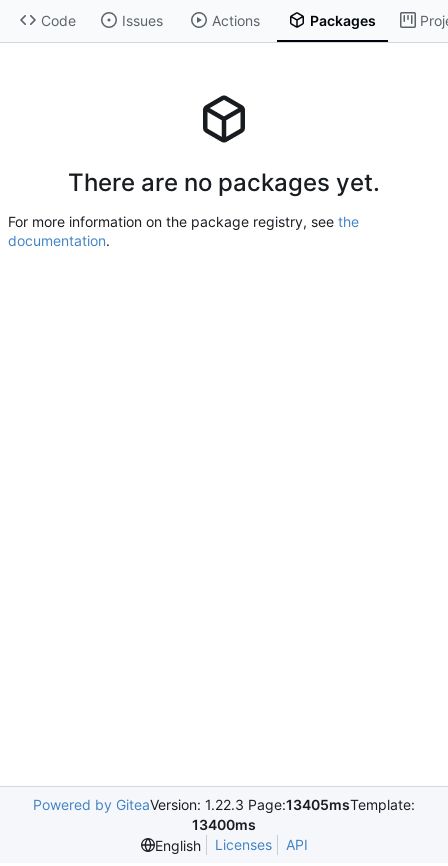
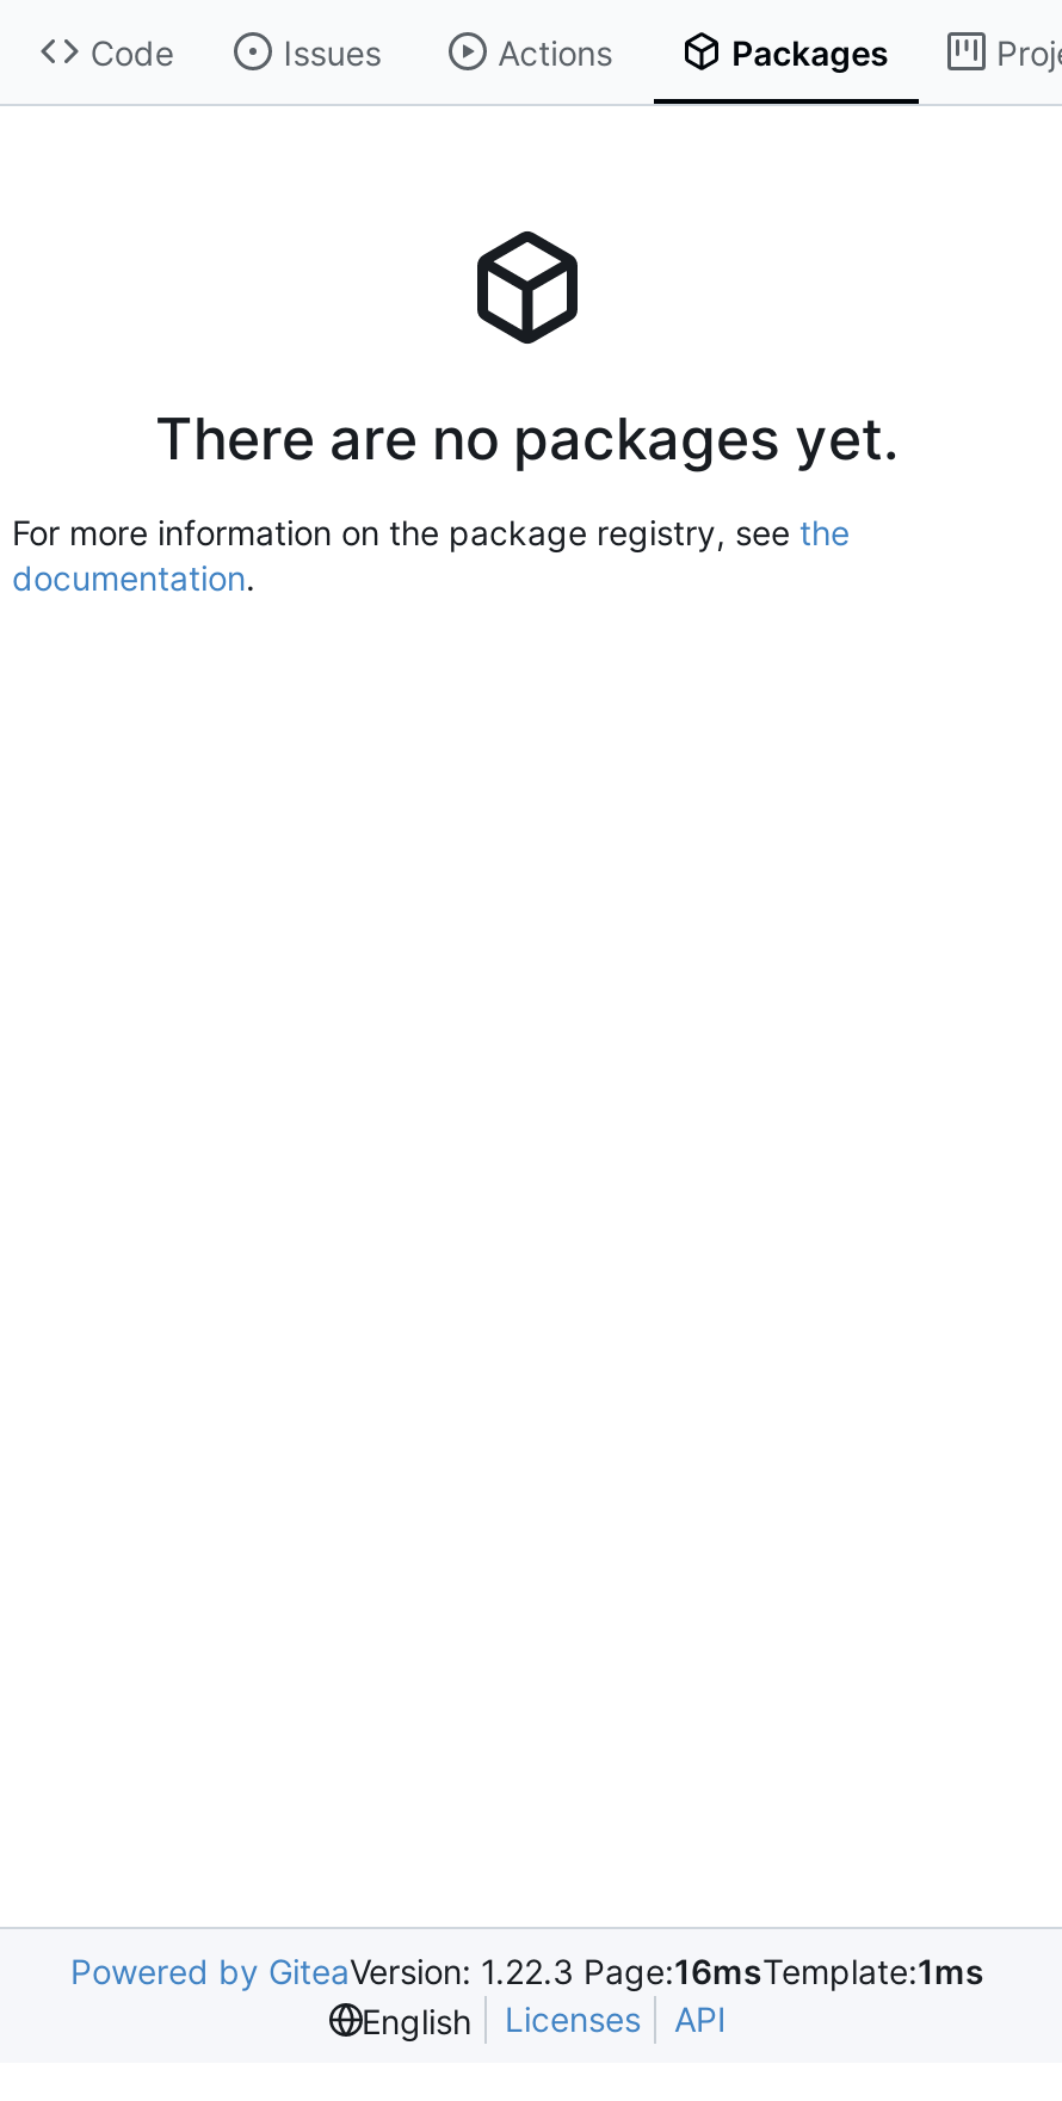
- Powered by GiteaVersion: 1.22.3 Page:13405msTemplate:
- 13400ms
+ Powered by GiteaVersion: 1.22.3 Page:16msTemplate:1ms
